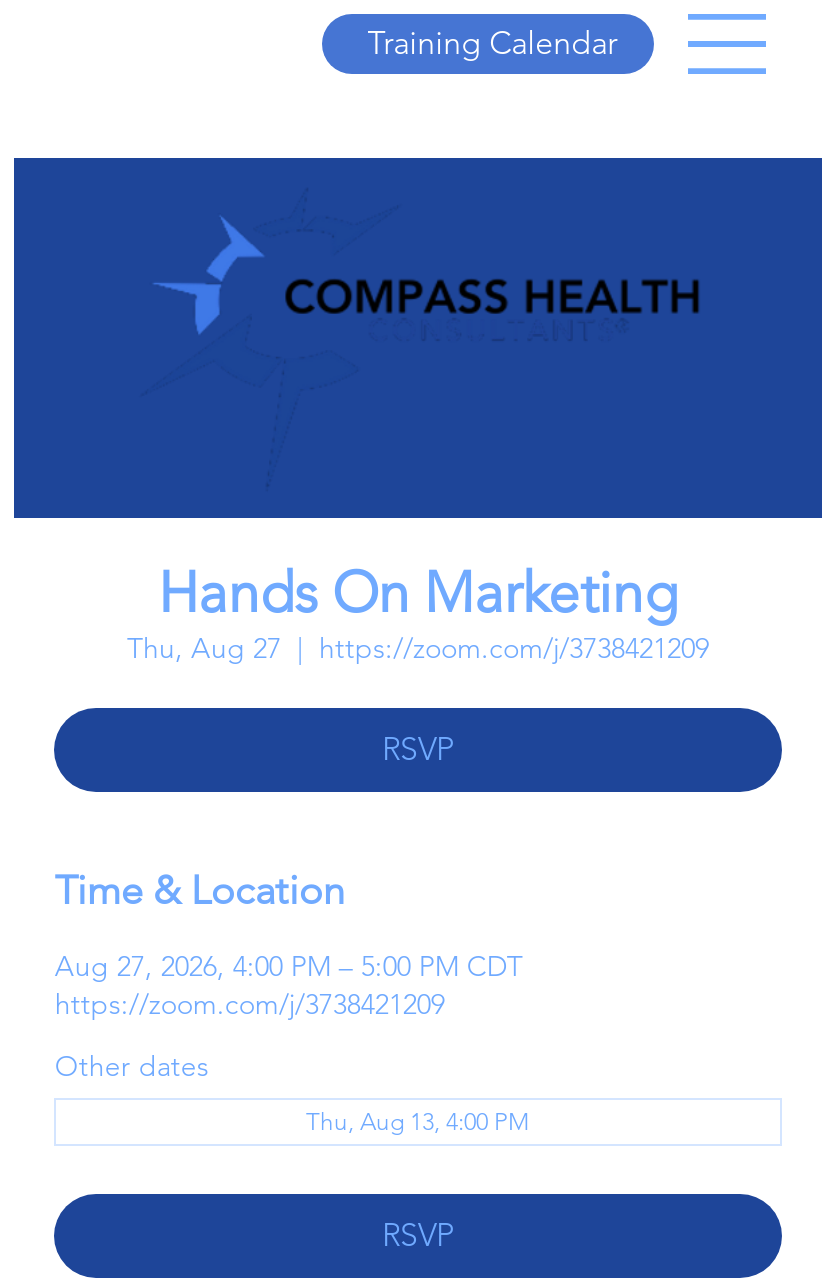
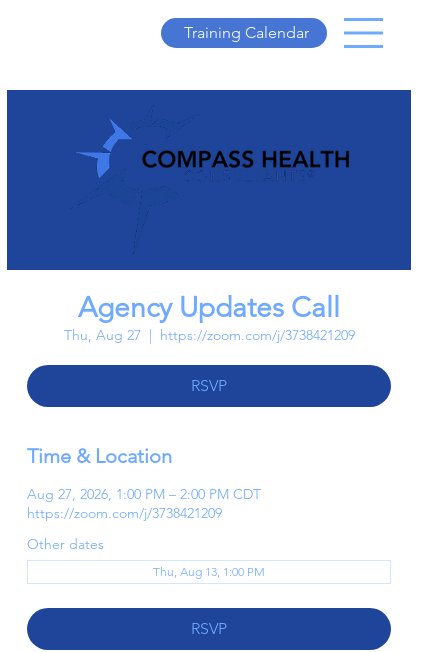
- Hands On Marketing
+ Agency Updates Call

- Aug 27, 2026, 4:00 PM – 5:00 PM CDT
+ Aug 27, 2026, 1:00 PM – 2:00 PM CDT

- Thu, Aug 13, 4:00 PM
+ Thu, Aug 13, 1:00 PM
